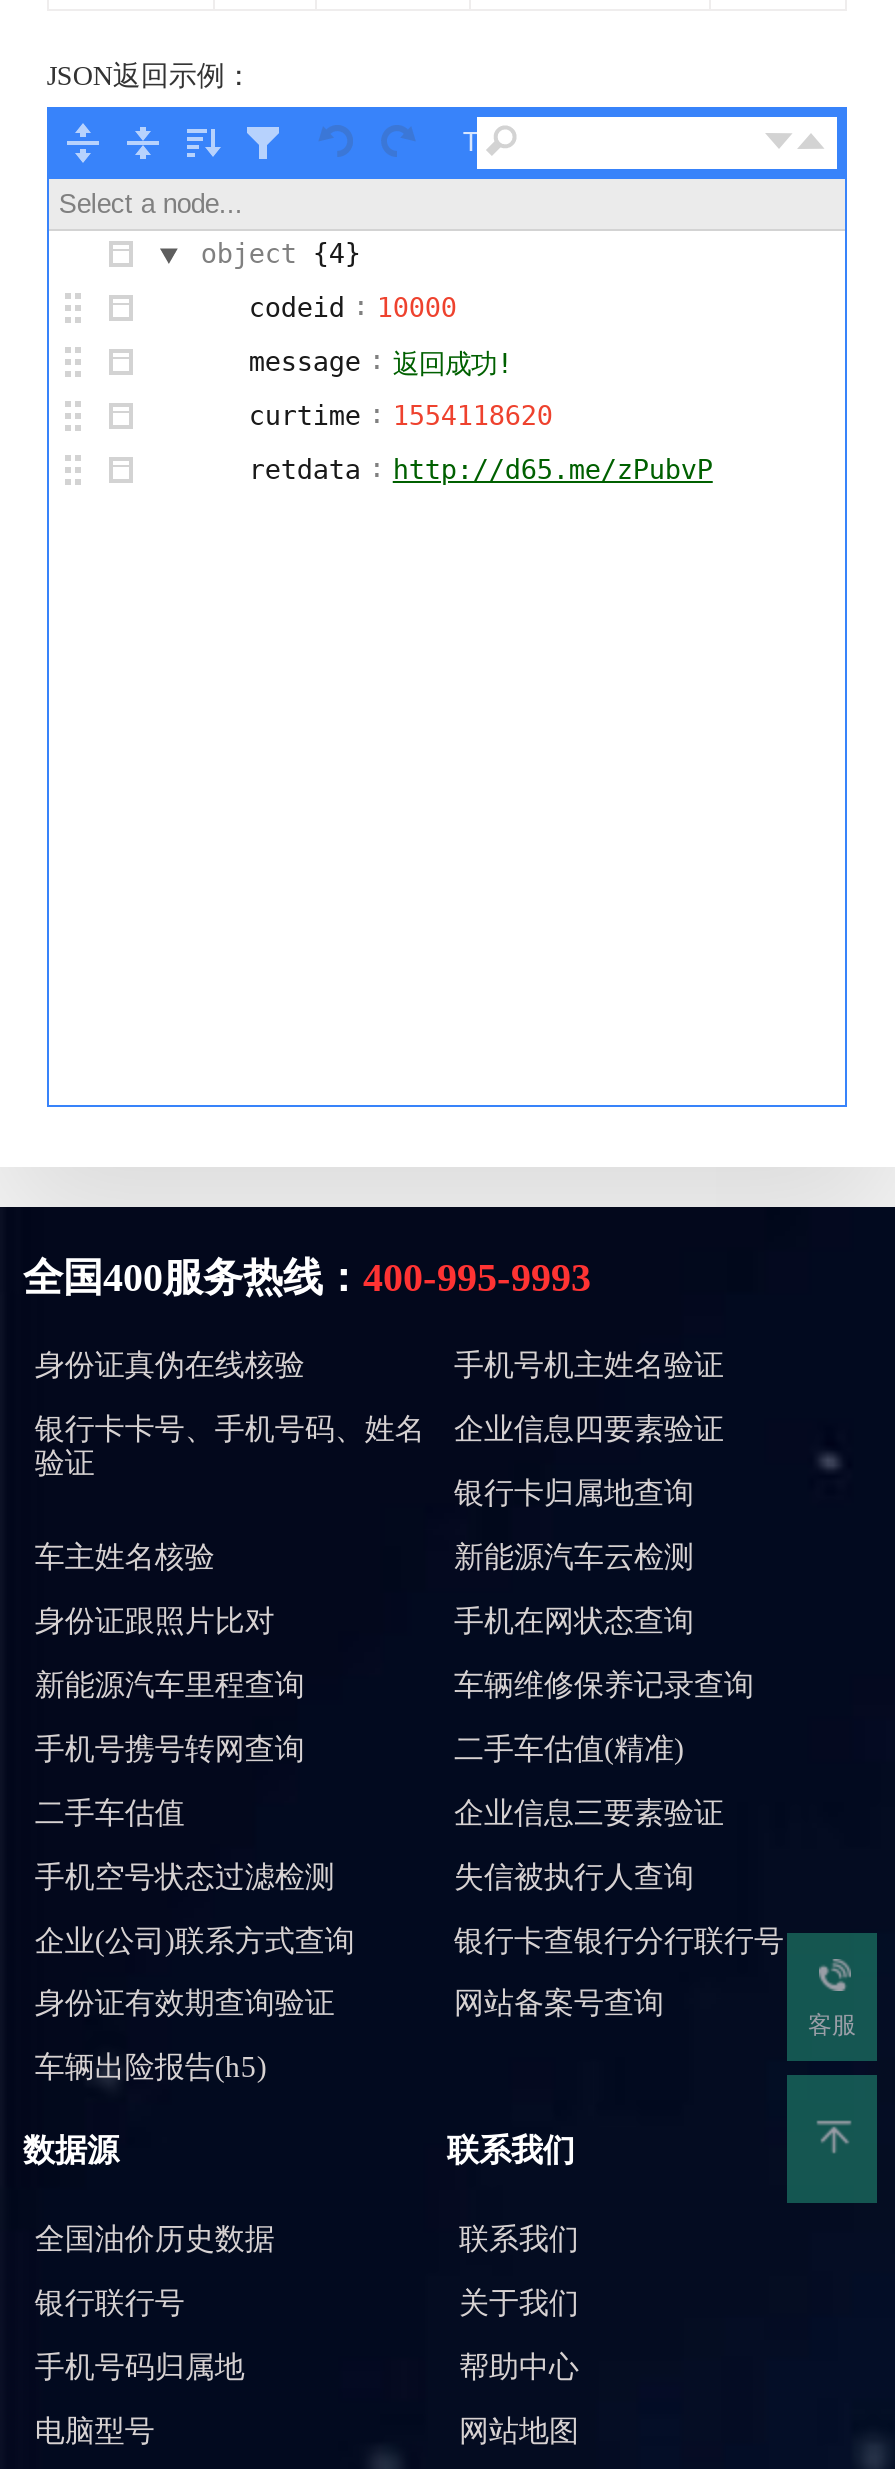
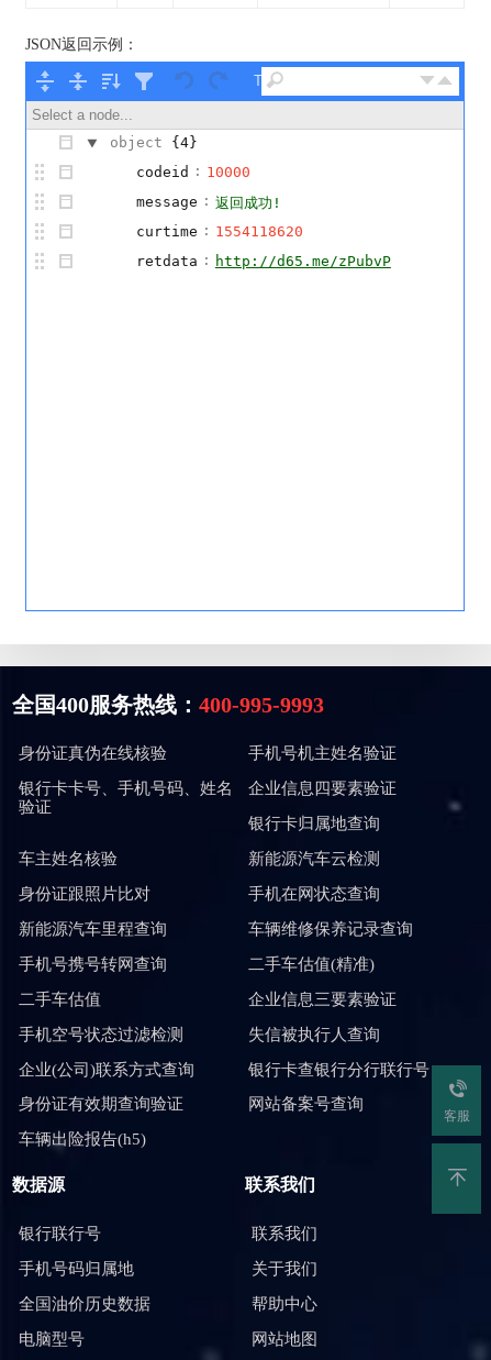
moved down: 全国油价历史数据

moved up: 银行联行号 | 手机号码归属地
